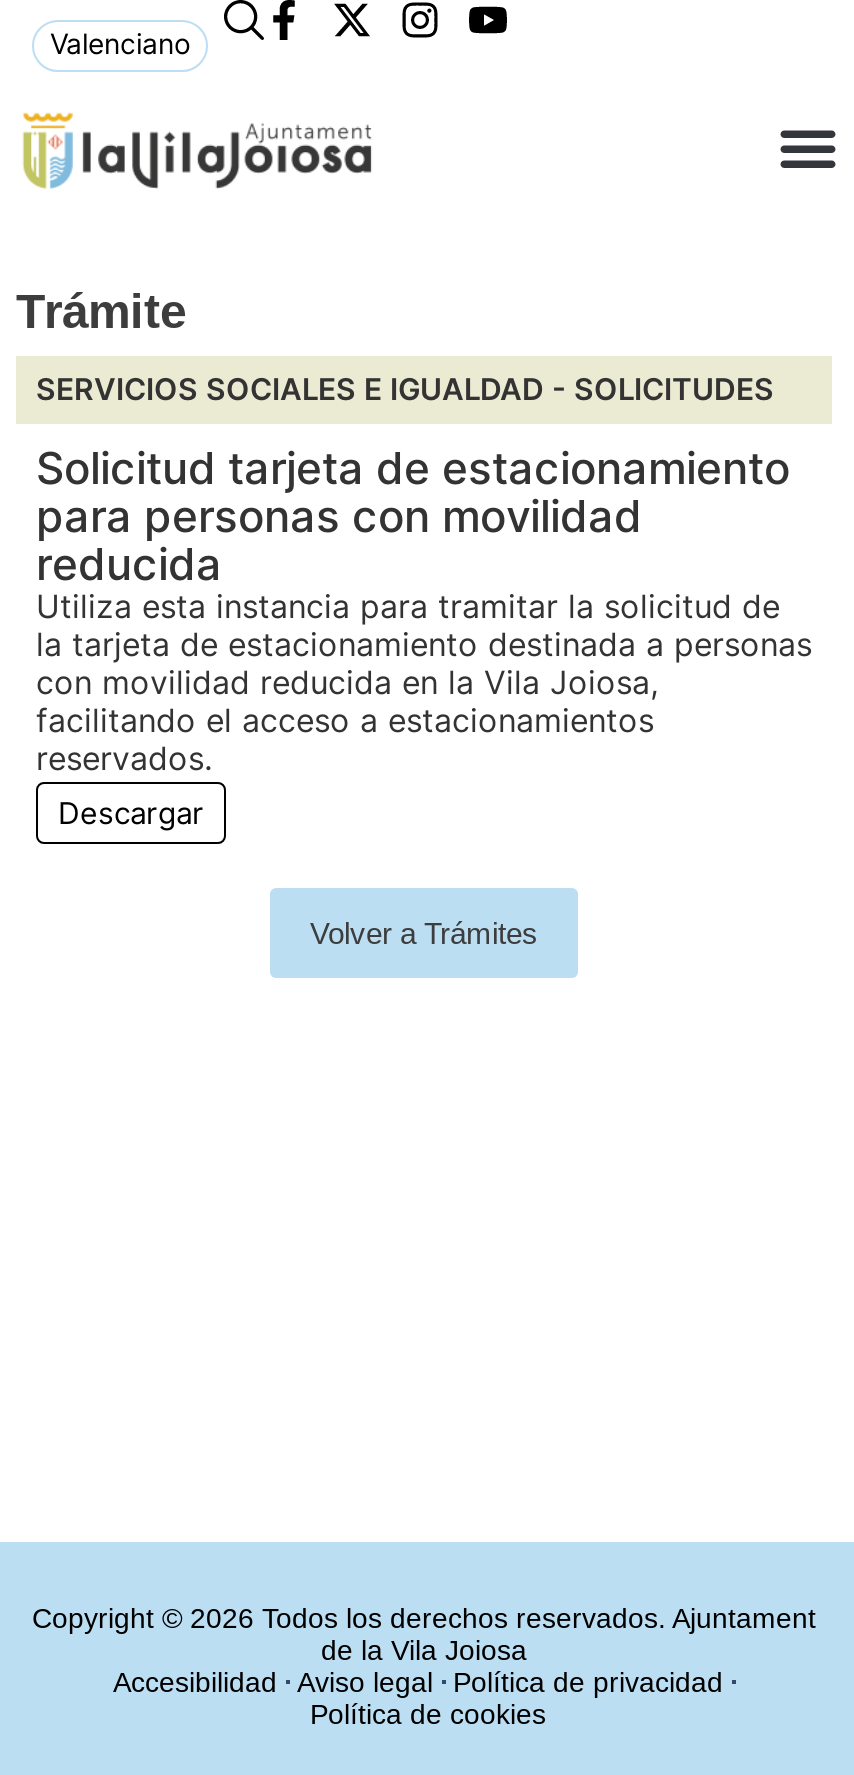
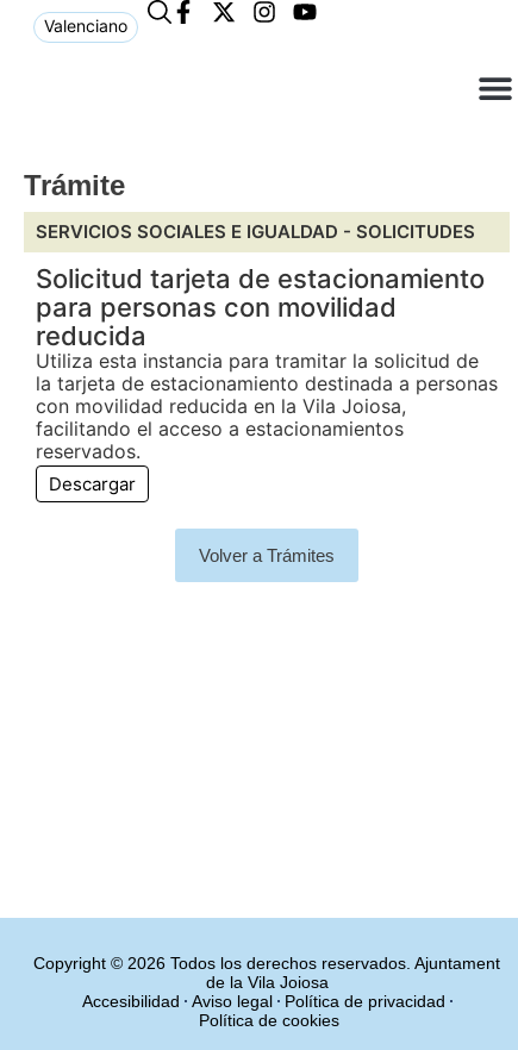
- [image]
